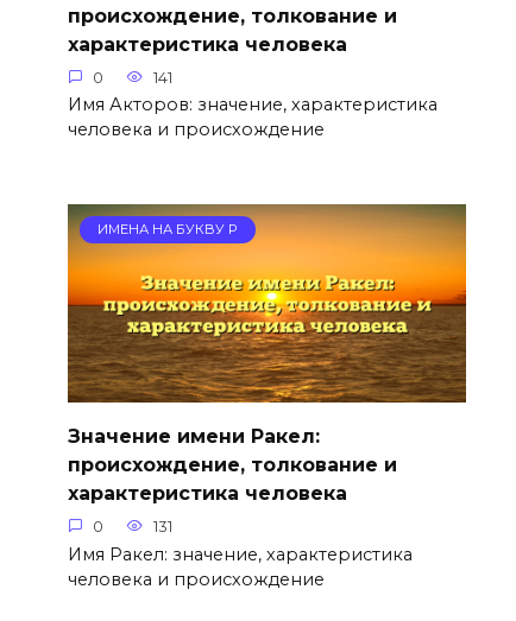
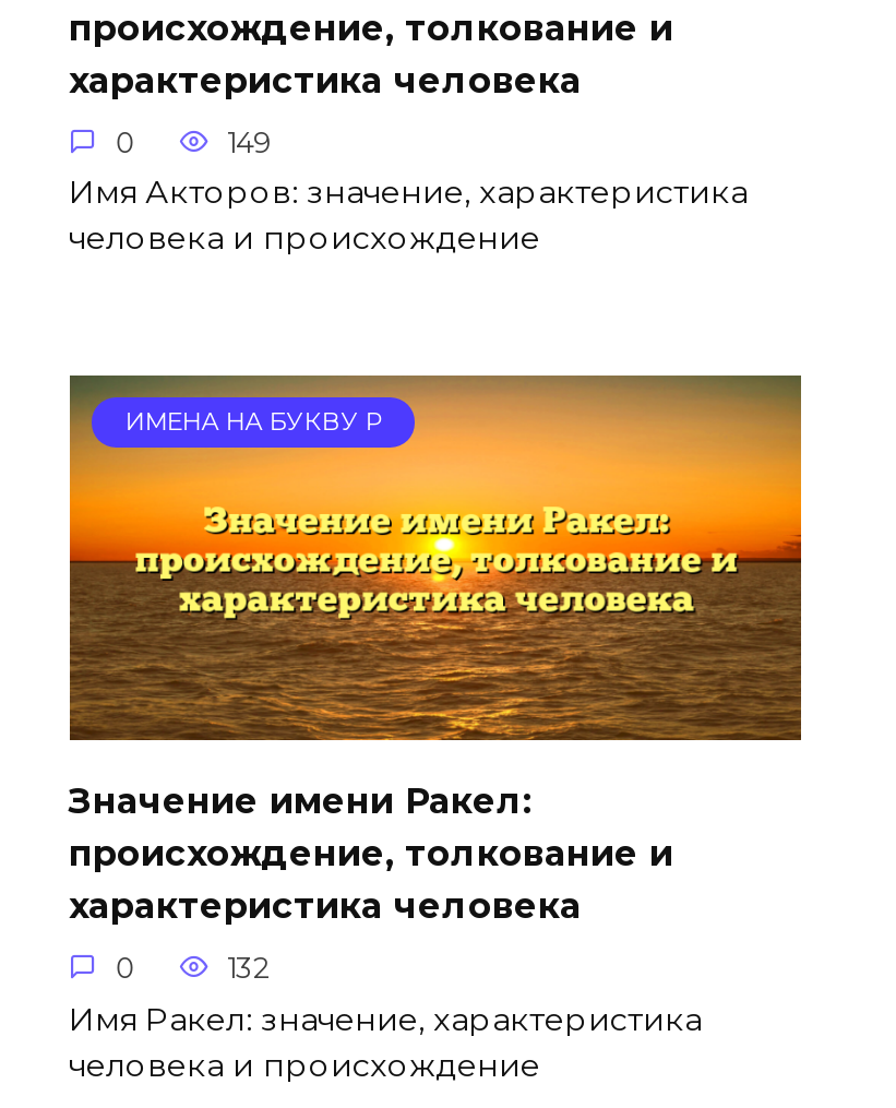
- 141
+ 149

- 131
+ 132
